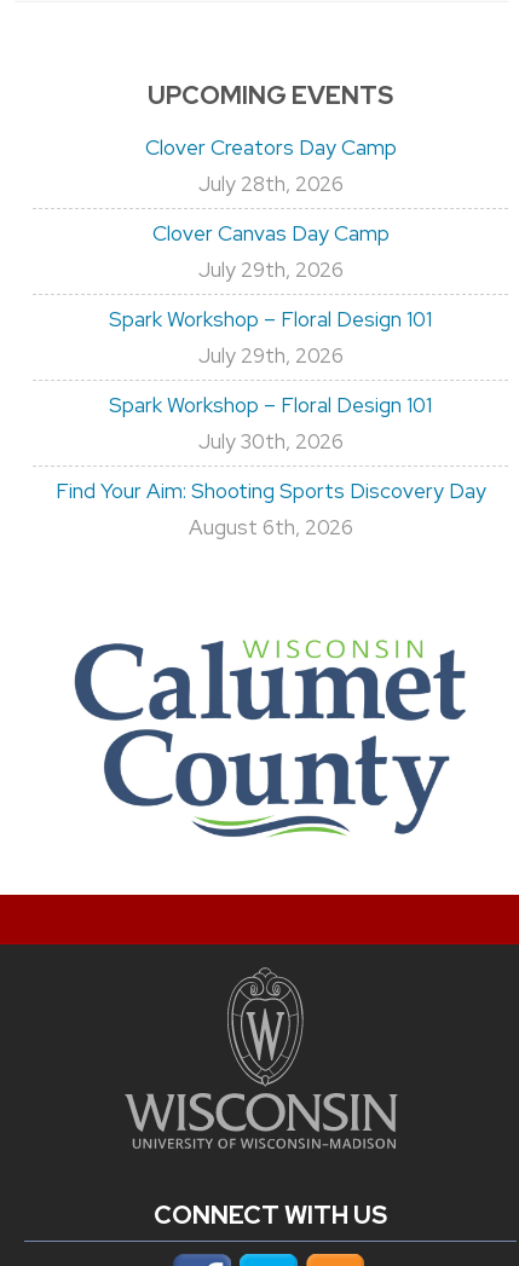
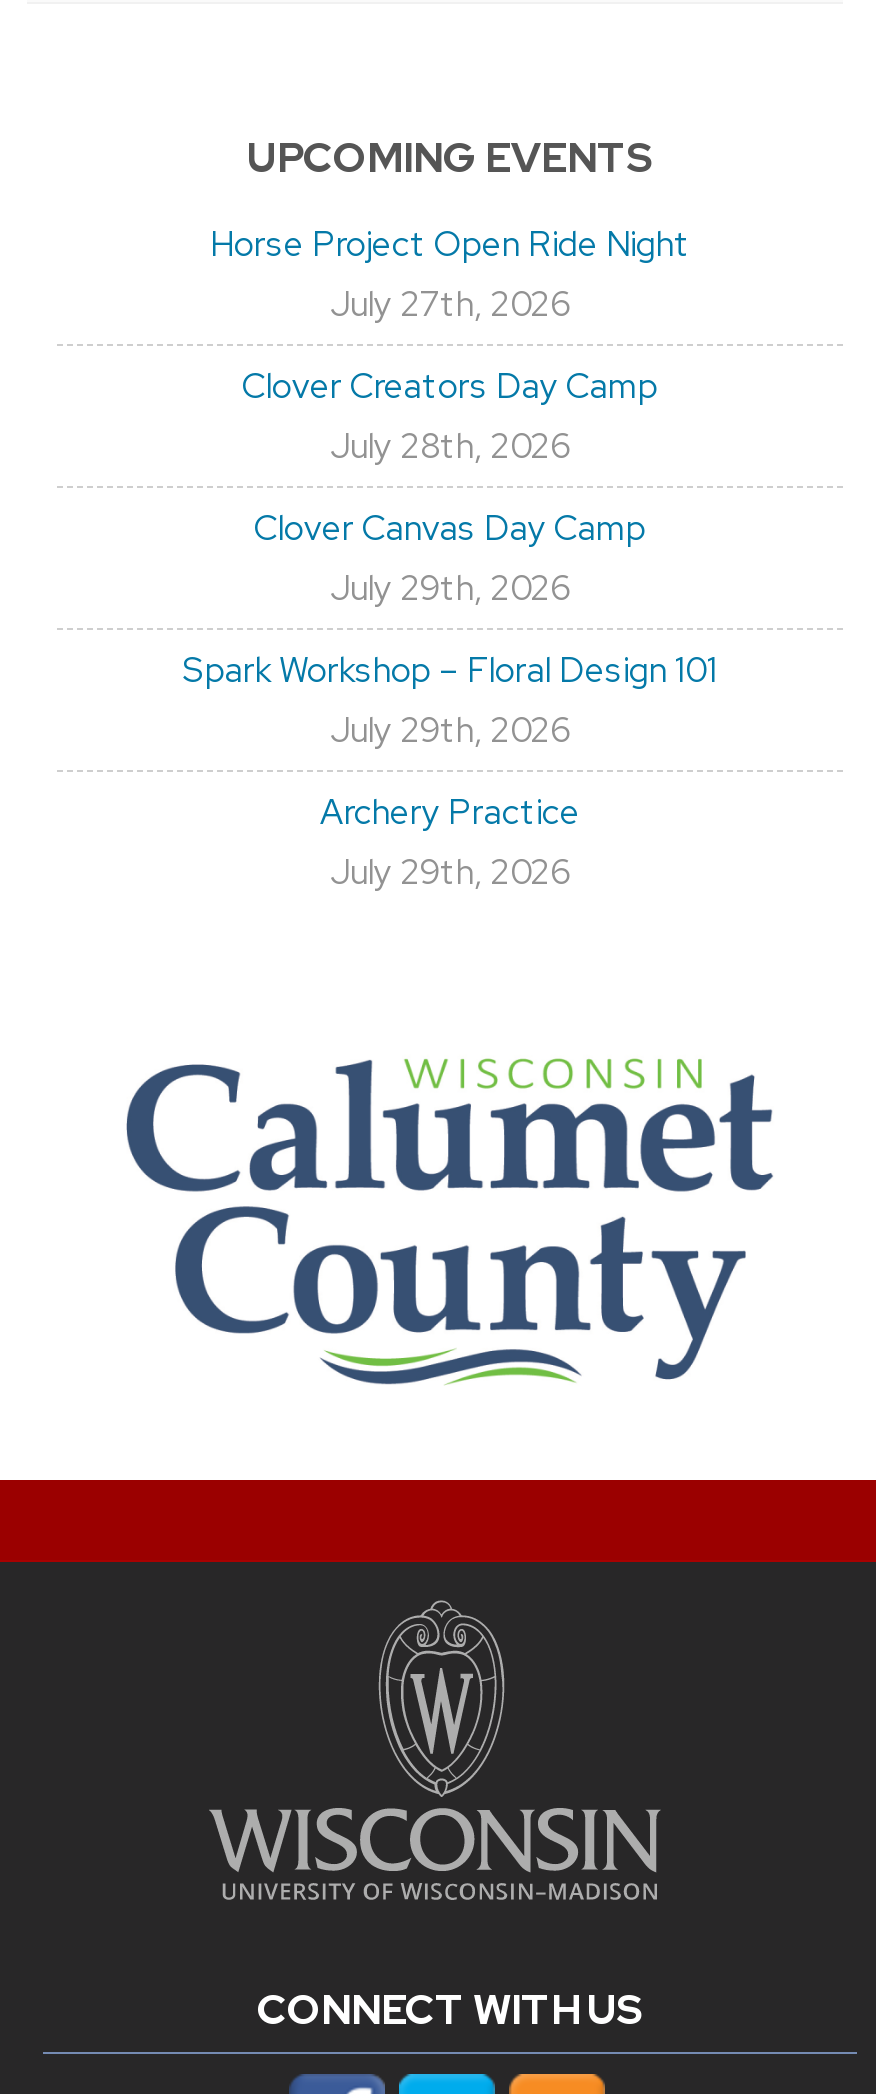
+ Horse Project Open Ride Night
+ July 27th, 2026

moved down: Clover Creators Day Camp | July 28th, 2026 | Clover Canvas Day Camp | July 29th, 2026 | Spark Workshop – Floral Design 101 | July 29th, 2026

- Spark Workshop – Floral Design 101
- July 30th, 2026
- Find Your Aim: Shooting Sports Discovery Day
- August 6th, 2026
+ Archery Practice
+ July 29th, 2026
